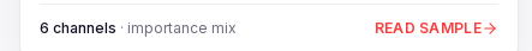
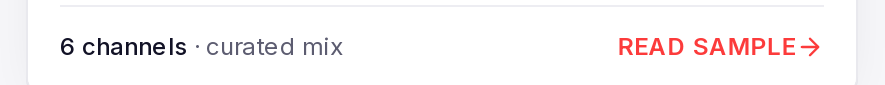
- 6 channel s · importance mix
+ 6 channels · curated mix
